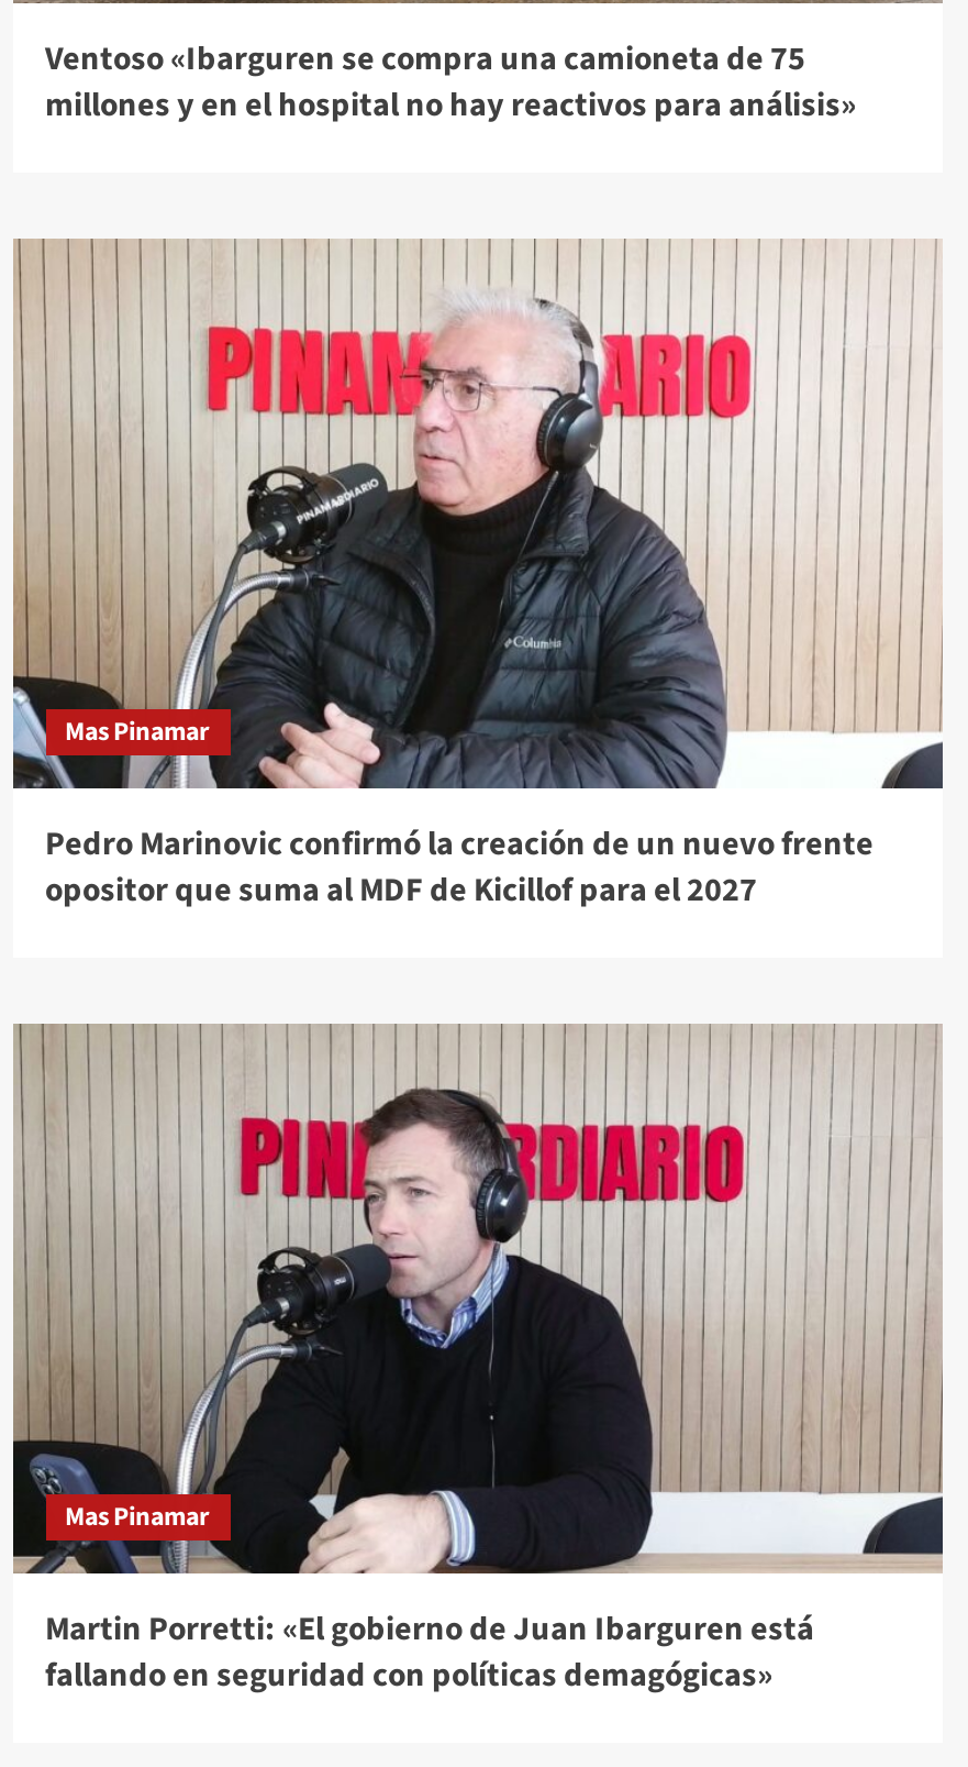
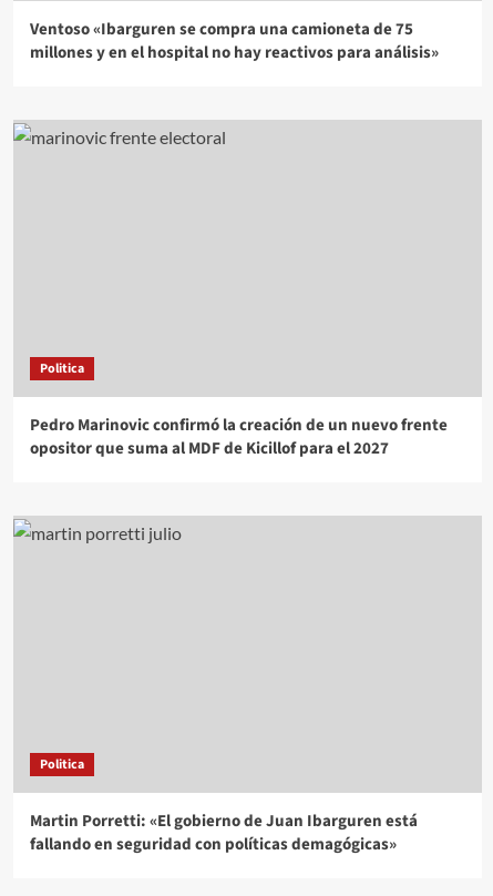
- [image]

- Mas Pinamar
+ Politica

- [image]

- Mas Pinamar
+ Politica
